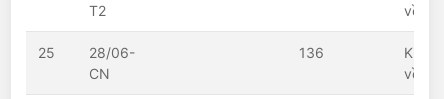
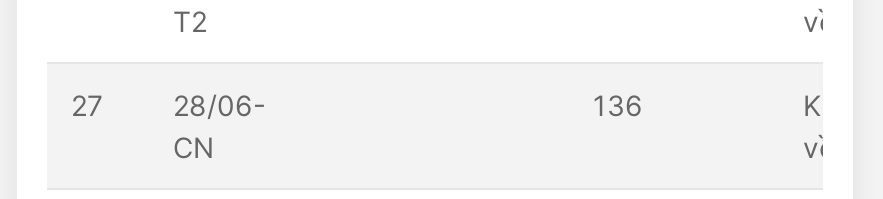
- 25
+ 27
